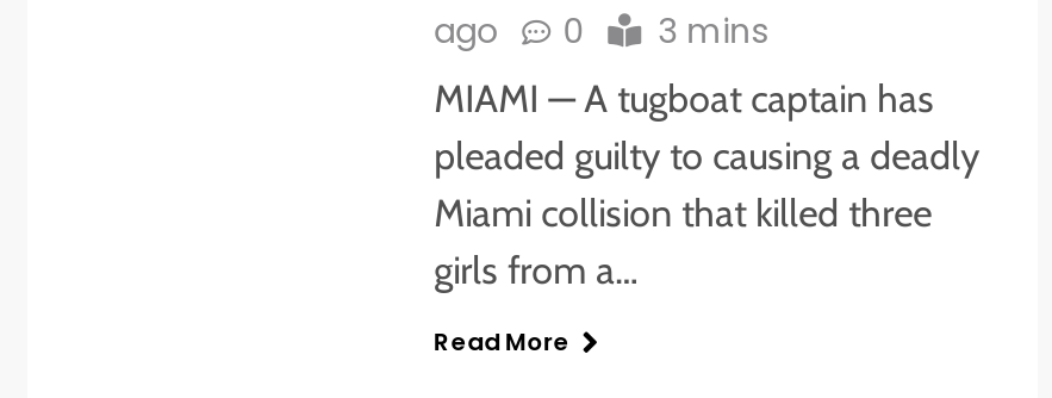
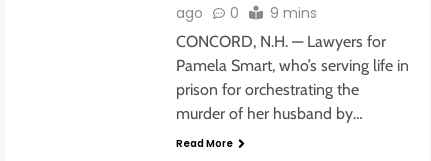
- 3 mins
- MIAMI — A tugboat captain has
- pleaded guilty to causing a deadly
- Miami collision that killed three
- girls from a…
+ 9 mins
+ CONCORD, N.H. — Lawyers for
+ Pamela Smart, who’s serving life in
+ prison for orchestrating the
+ murder of her husband by…
